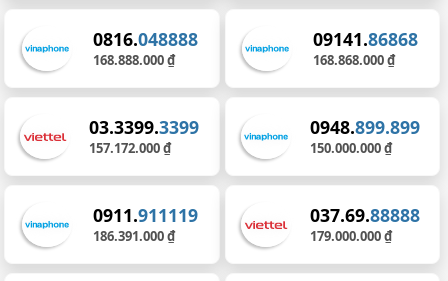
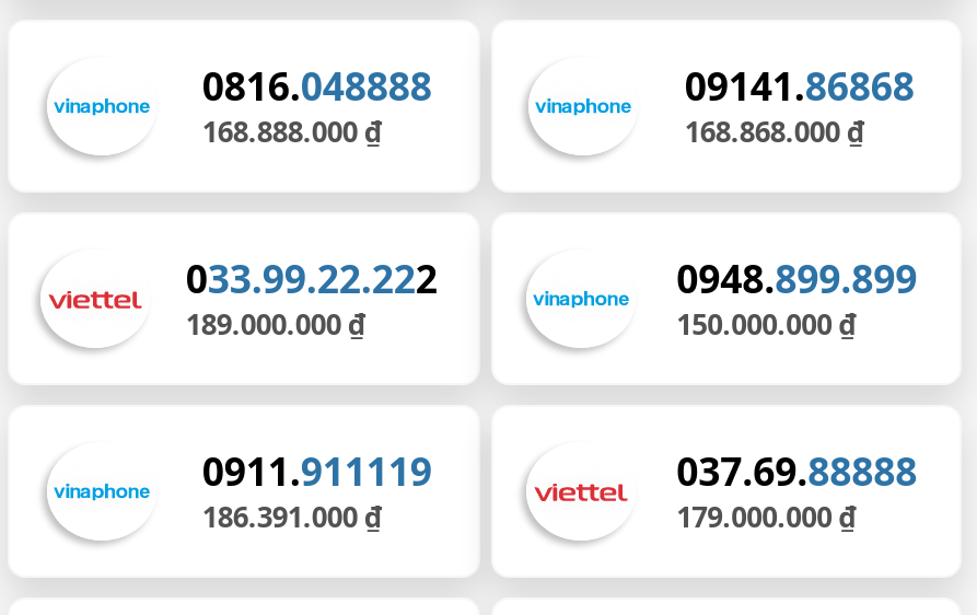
- 03.3399.3399
- 157.172.000 ₫
+ 033.99.22.222
+ 189.000.000 ₫
